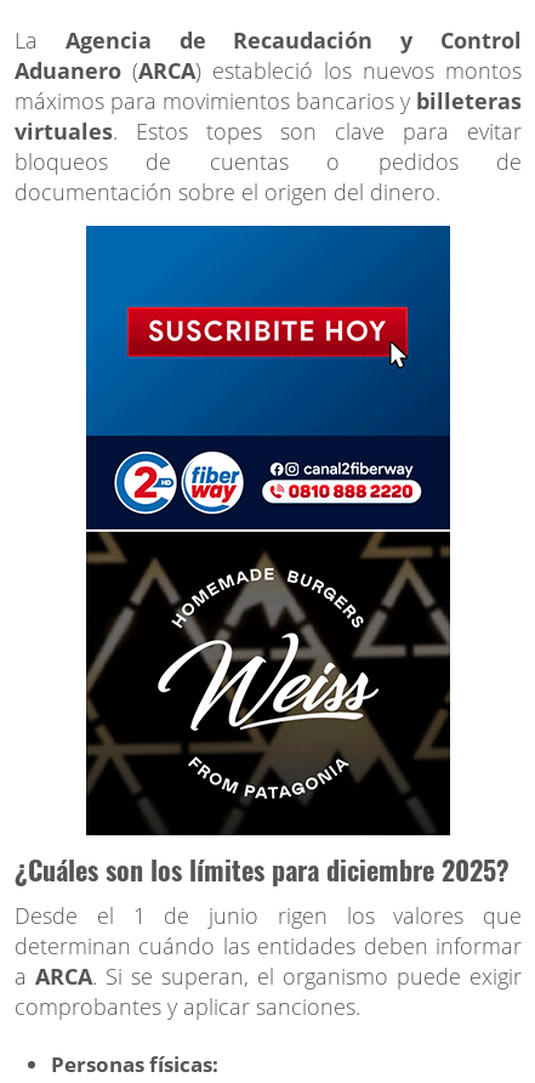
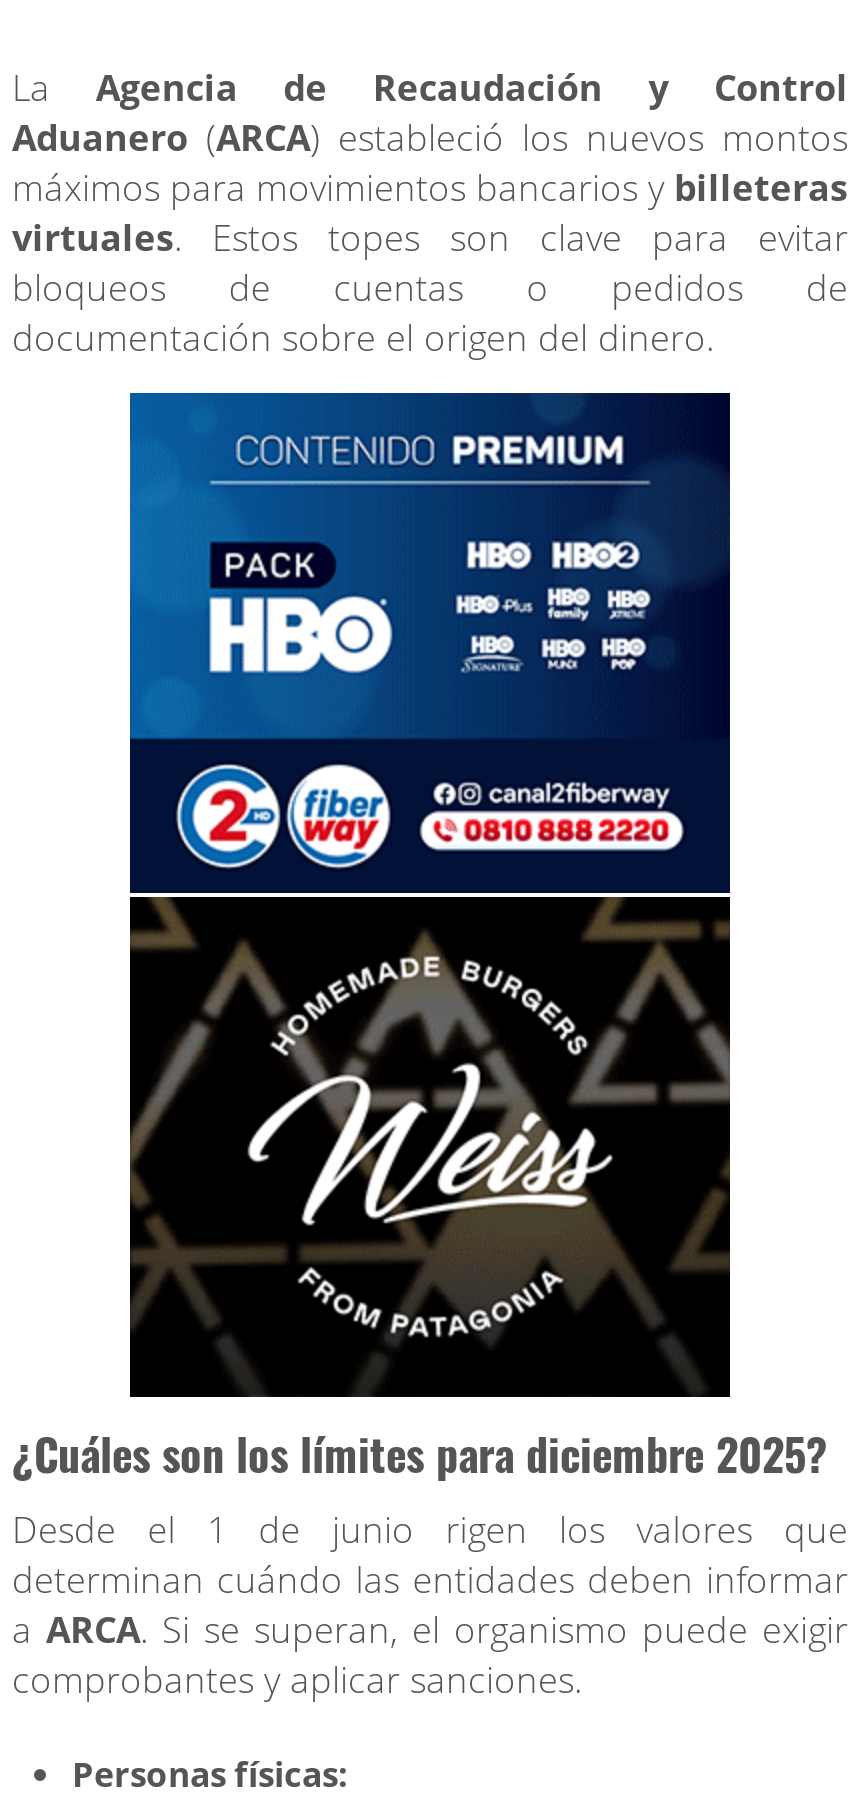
- [image]
+ [image]
